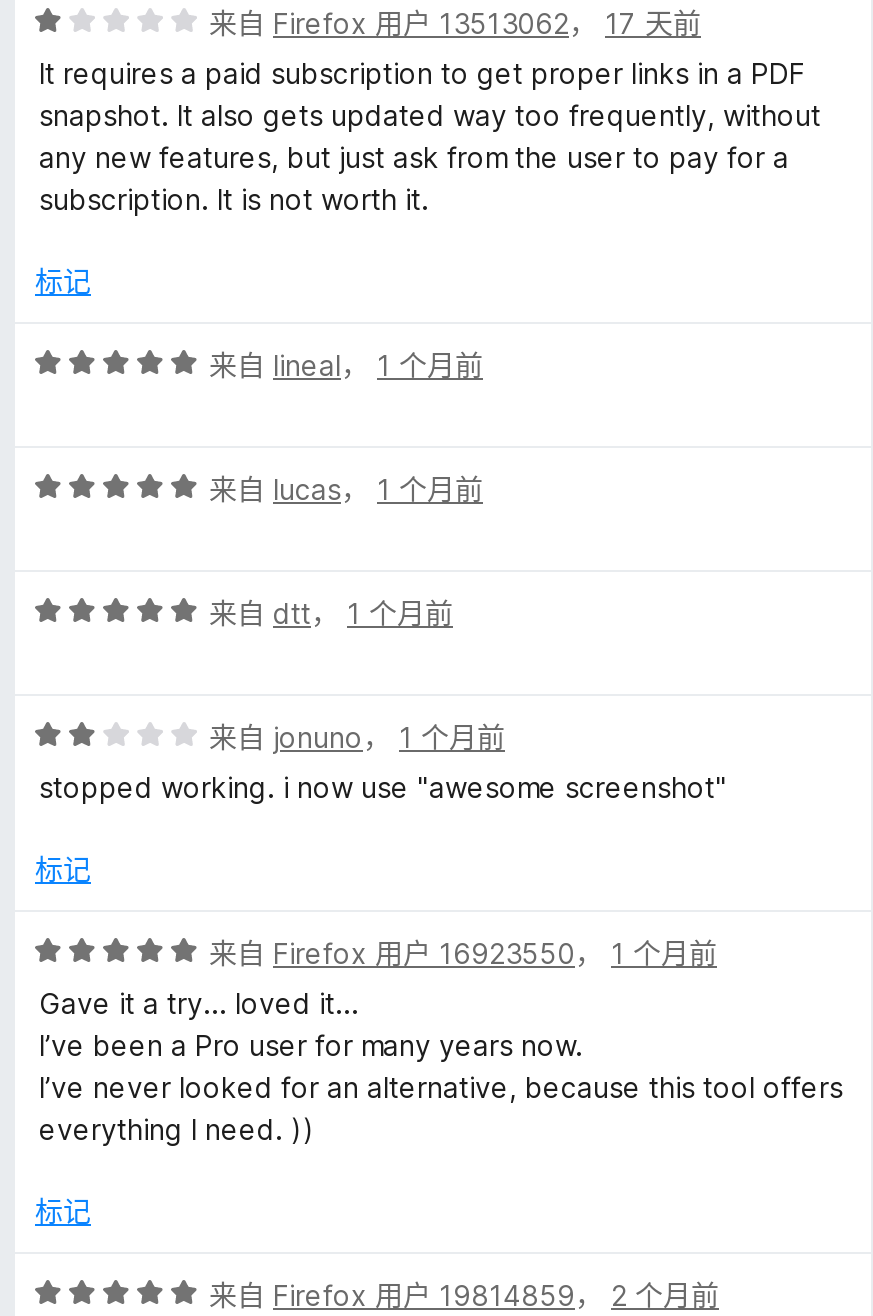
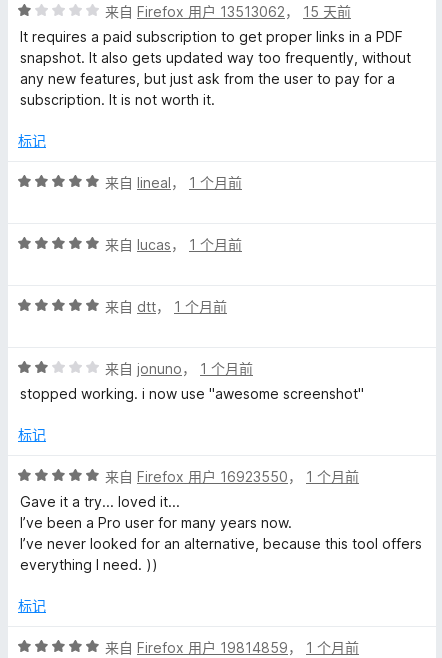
- 来自Firefox 用户 13513062，17 天前
+ 来自Firefox 用户 13513062，15 天前

- 来自Firefox 用户 19814859，2 个月前
+ 来自Firefox 用户 19814859，1 个月前
